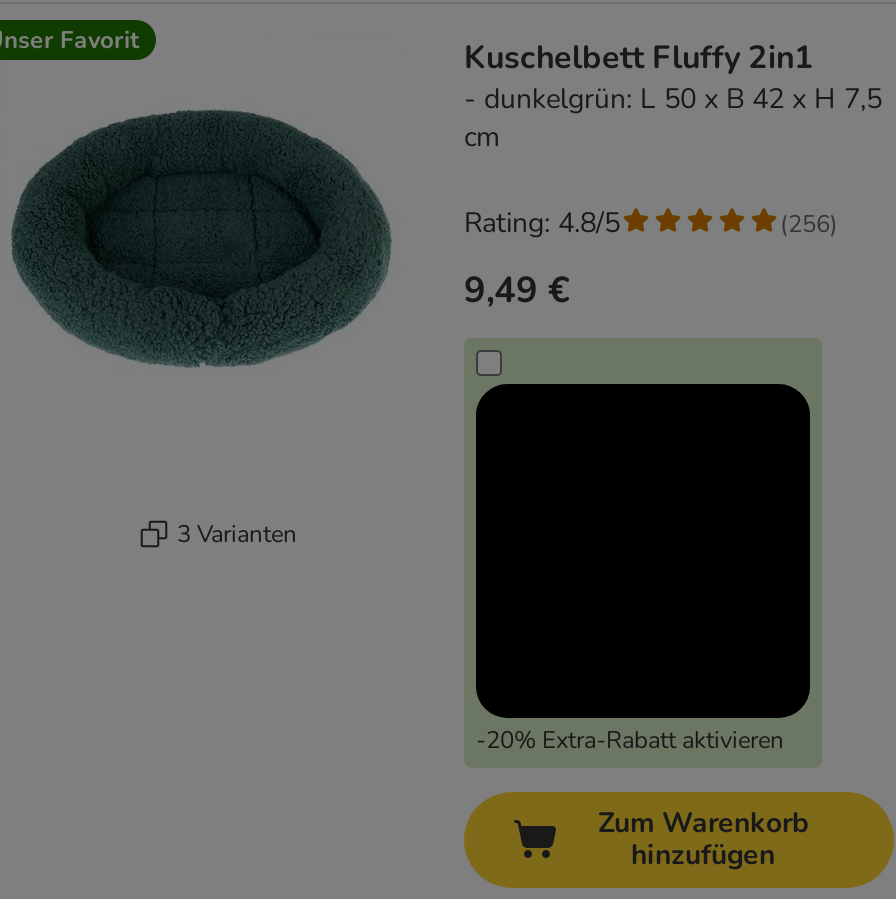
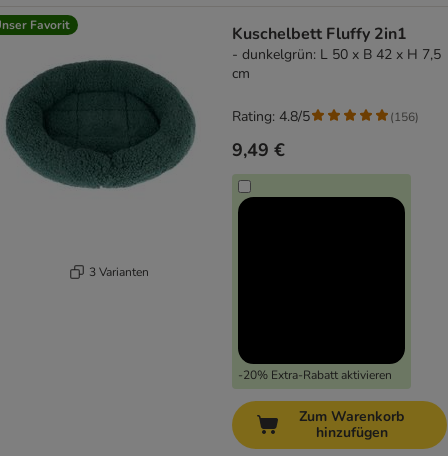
- (256)
+ (156)
